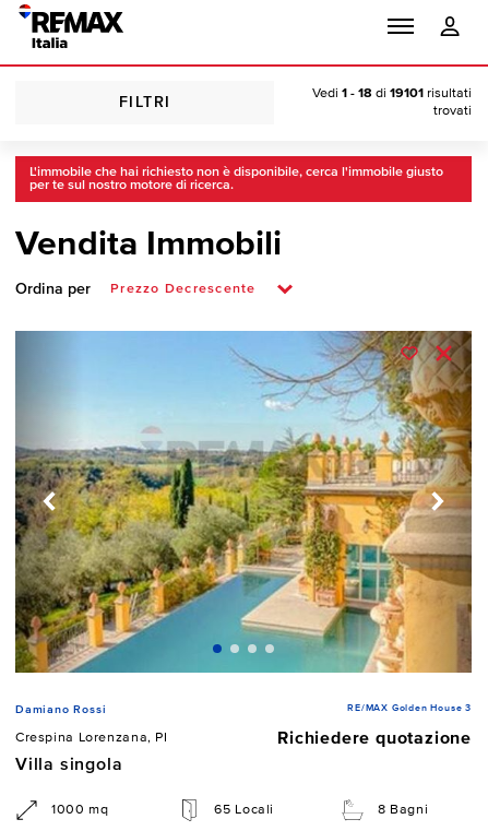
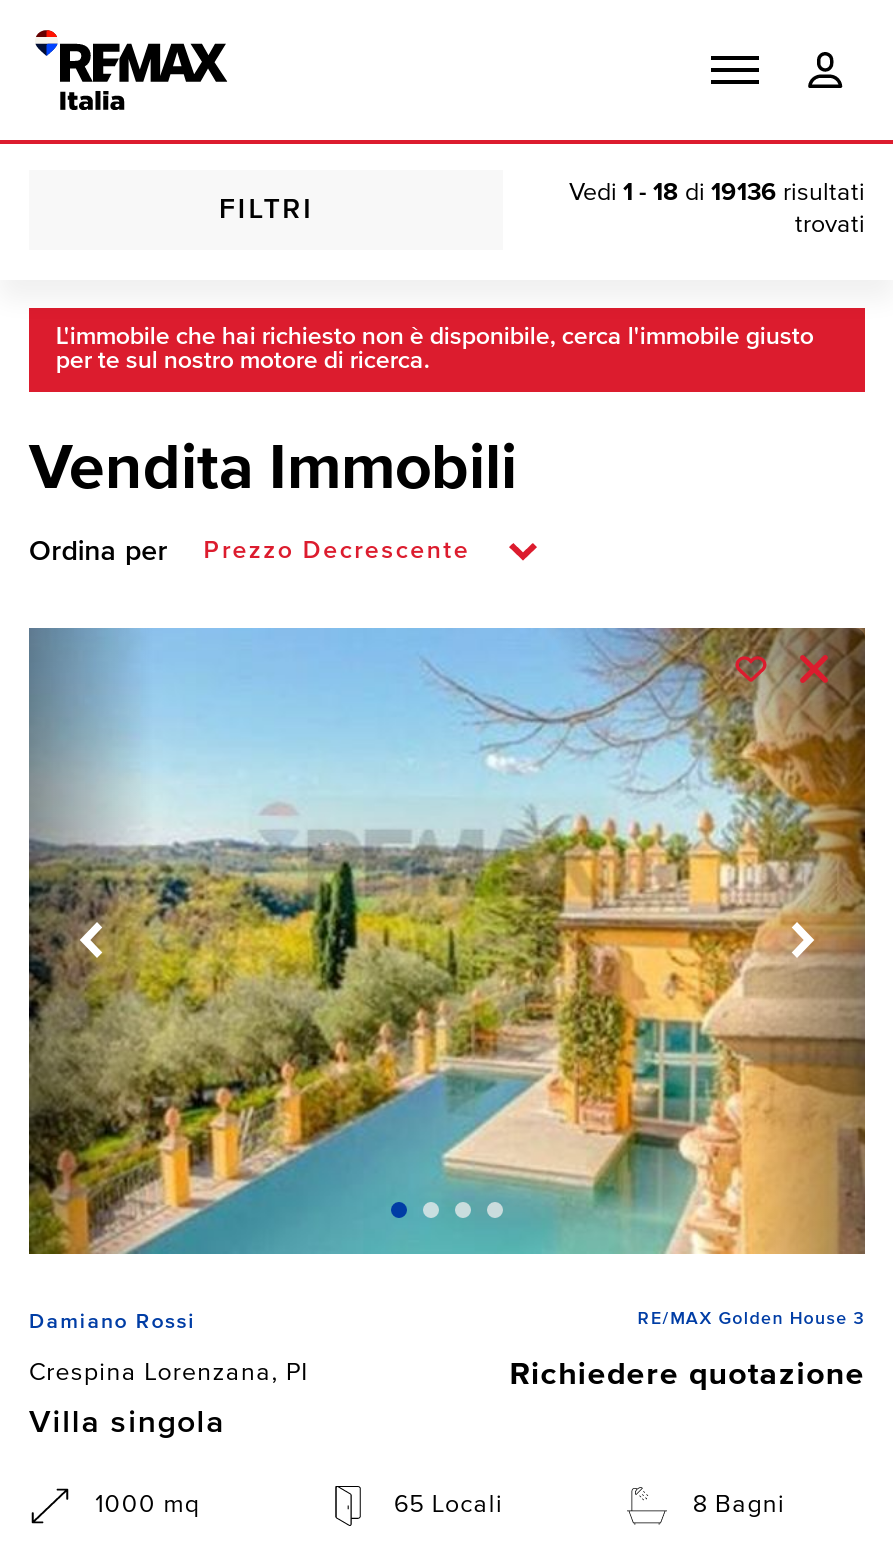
- Vedi 1 - 18 di 19101 risultati
+ Vedi 1 - 18 di 19136 risultati
